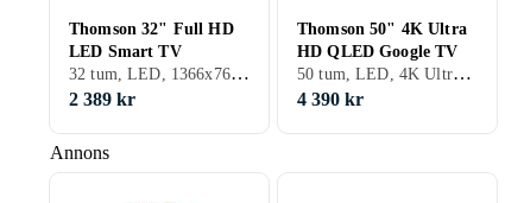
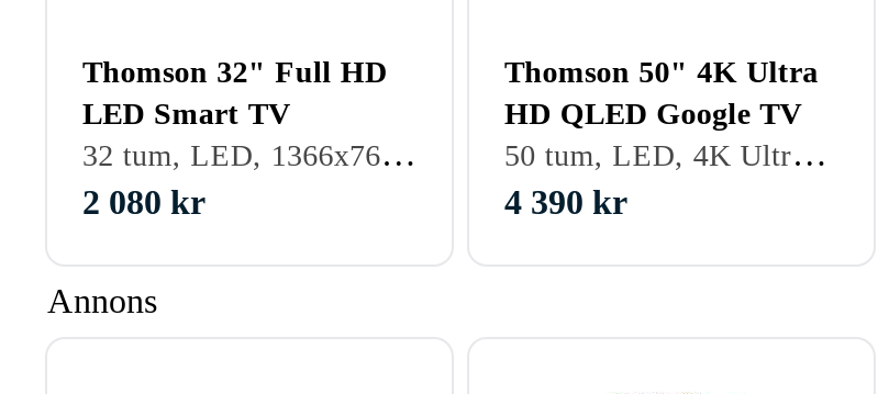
- 2 389 kr
+ 2 080 kr
